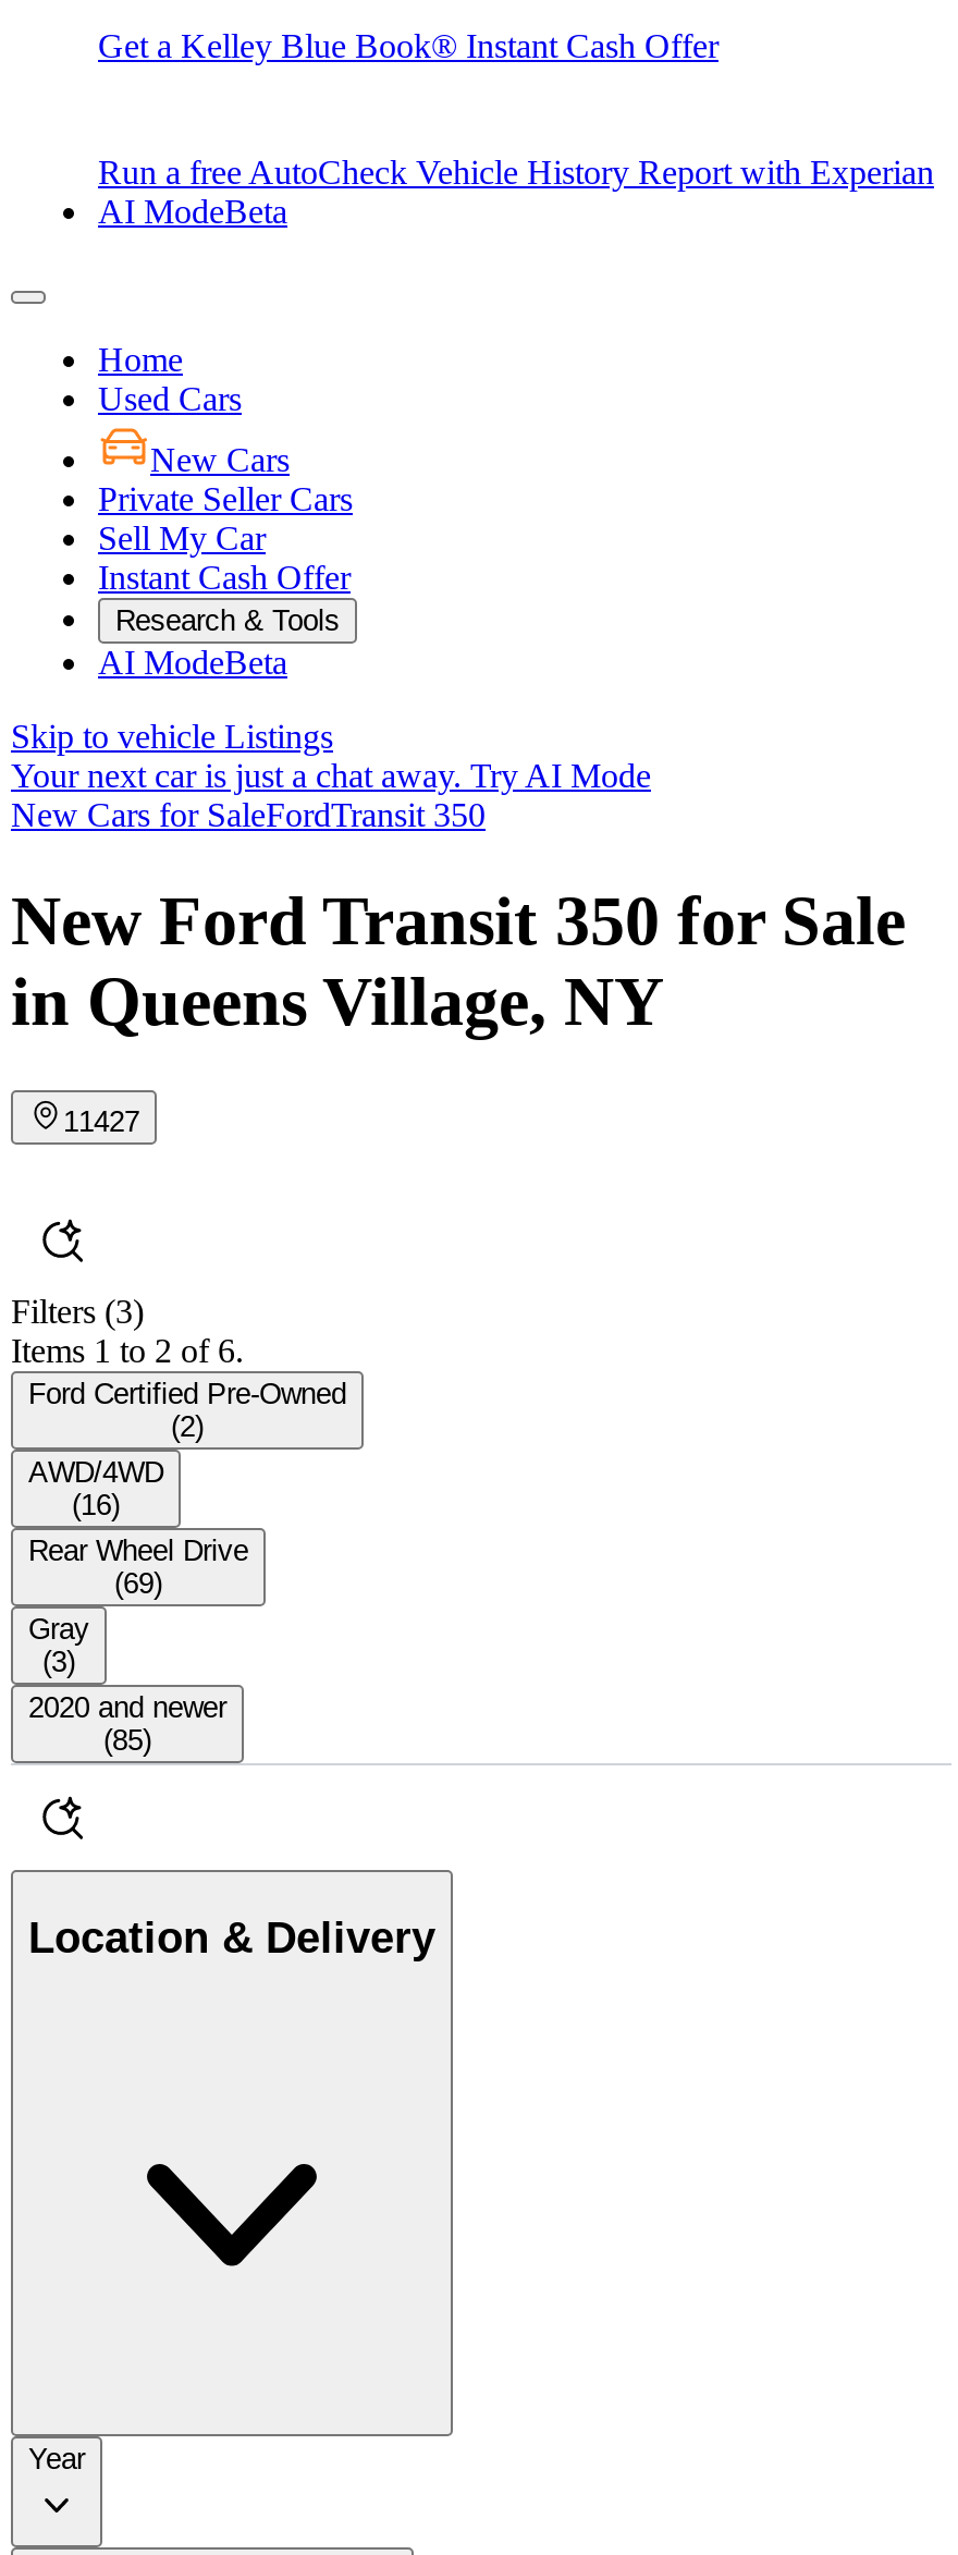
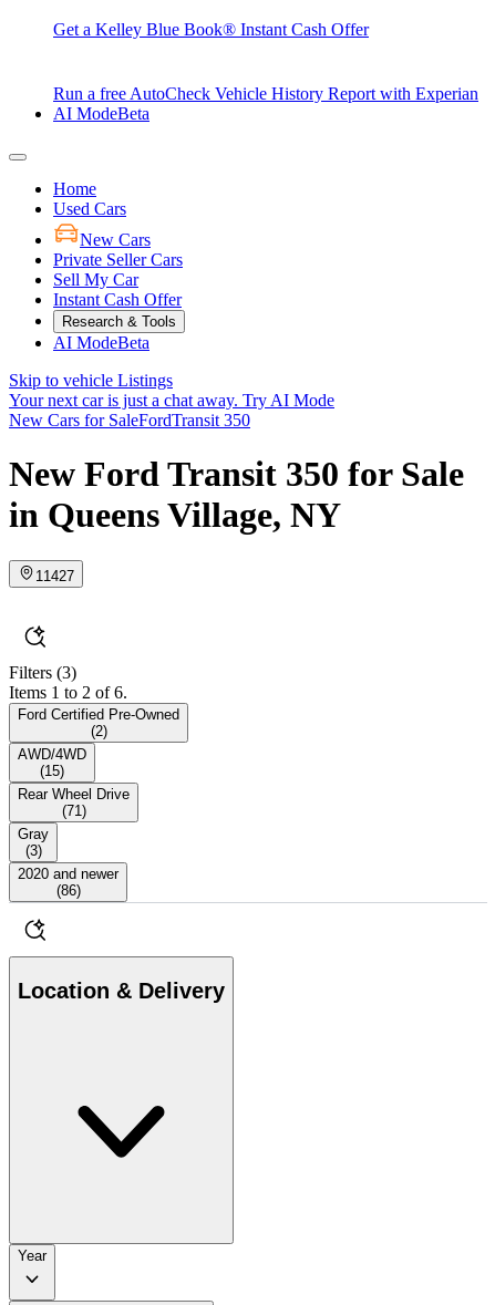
- (16)
+ (15)

- (69)
+ (71)

- (85)
+ (86)
